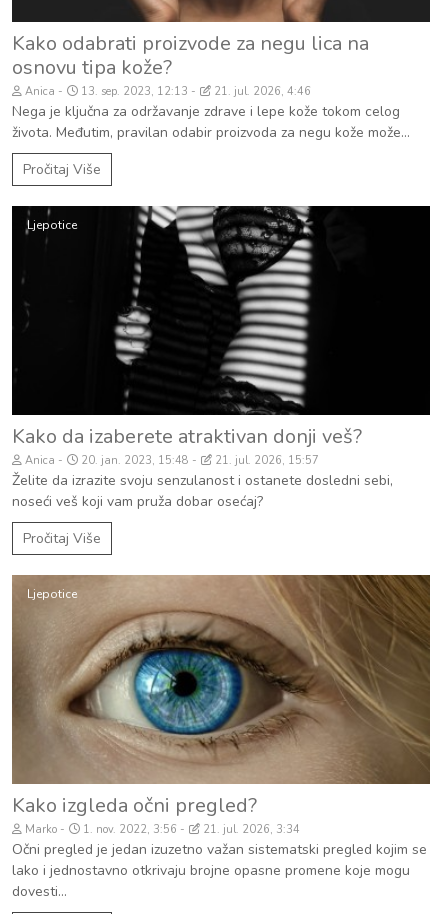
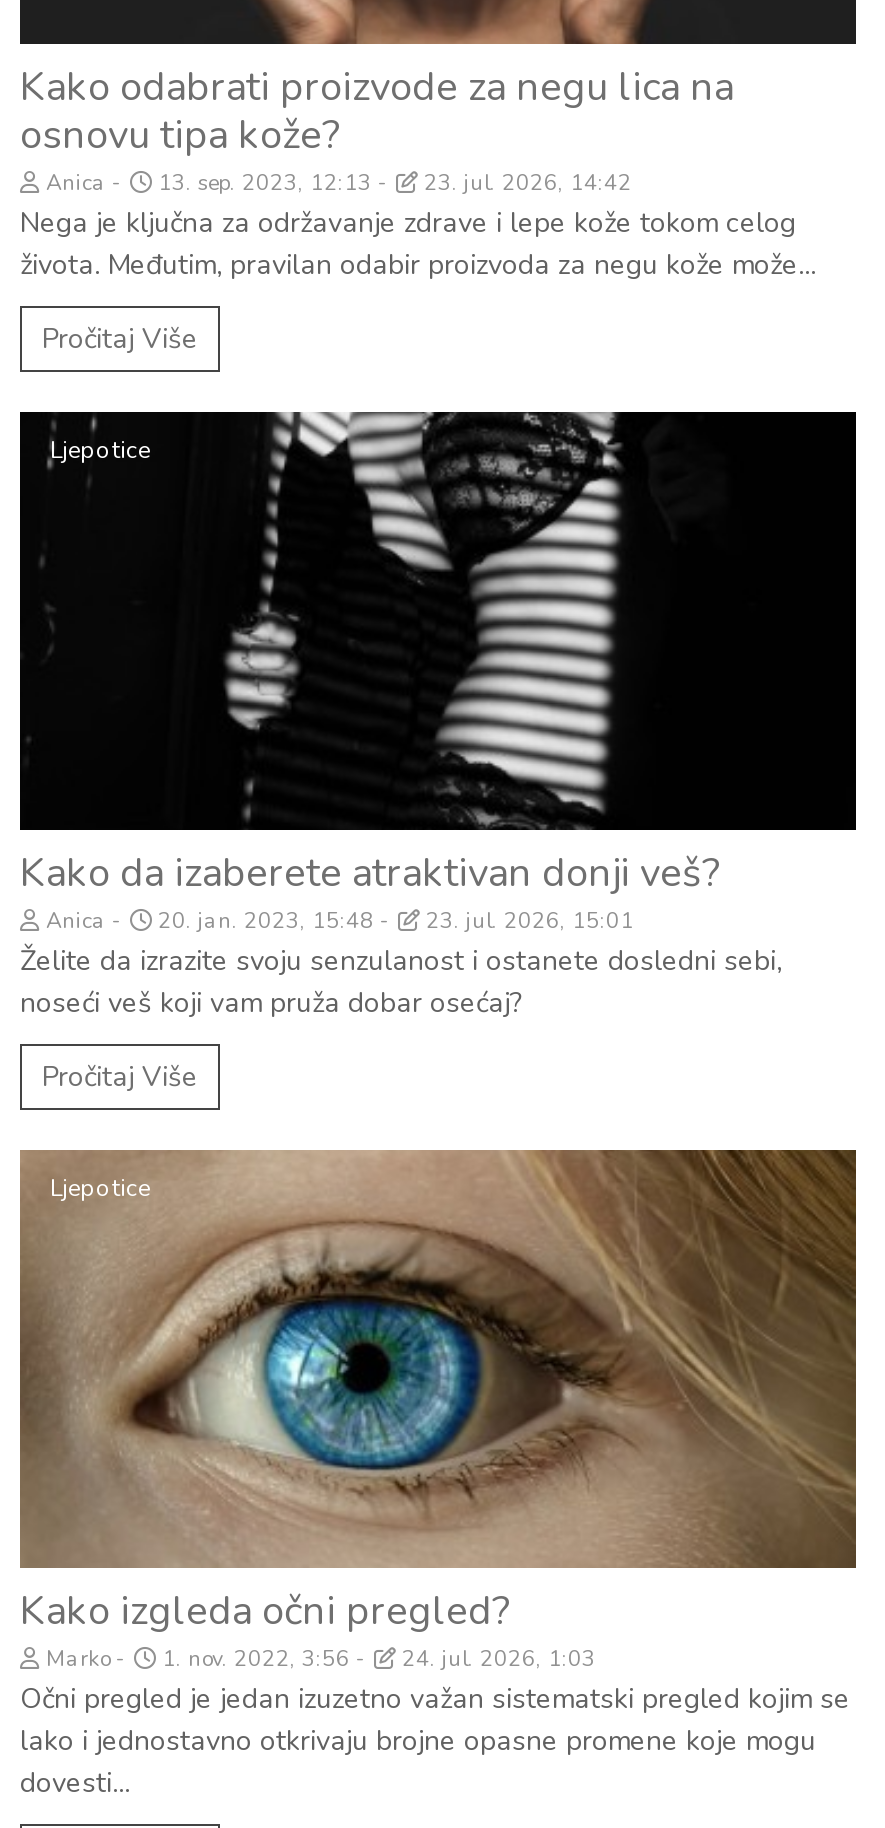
- Anica 13. sep. 2023, 12:13 21. jul. 2026, 4:46
+ Anica 13. sep. 2023, 12:13 23. jul. 2026, 14:42

- Anica 20. jan. 2023, 15:48 21. jul. 2026, 15:57
+ Anica 20. jan. 2023, 15:48 23. jul. 2026, 15:01

- Marko 1. nov. 2022, 3:56 21. jul. 2026, 3:34
+ Marko 1. nov. 2022, 3:56 24. jul. 2026, 1:03
